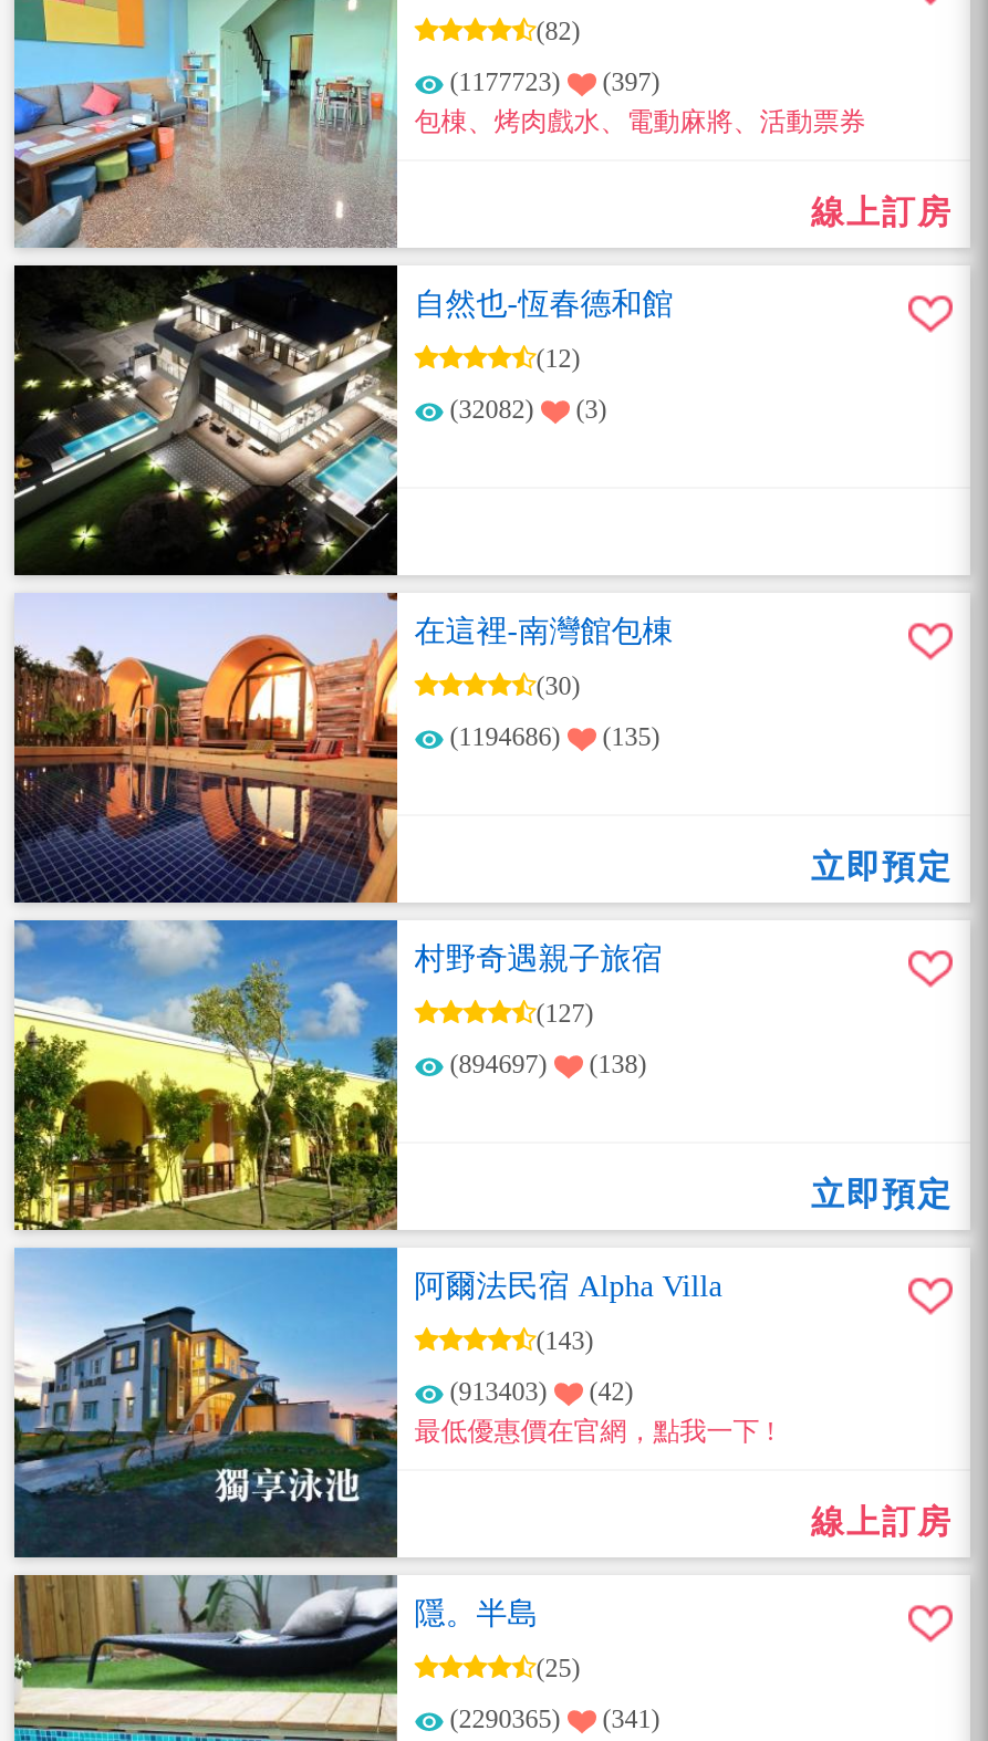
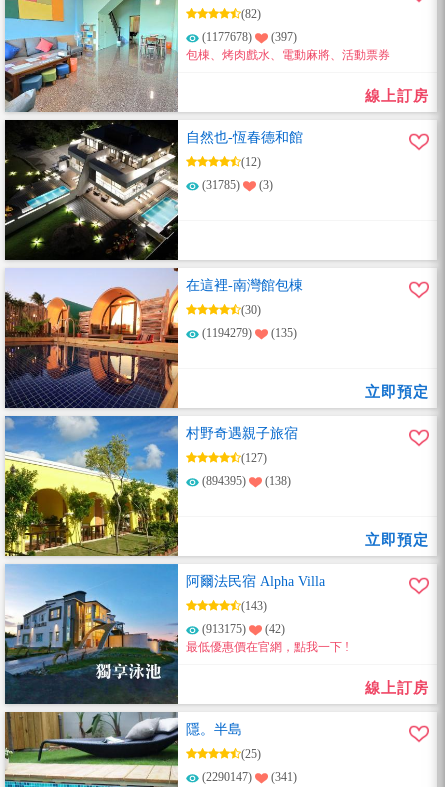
- (1177723) (397)
+ (1177678) (397)

- (32082) (3)
+ (31785) (3)

- (1194686) (135)
+ (1194279) (135)

- (894697) (138)
+ (894395) (138)

- (913403) (42)
+ (913175) (42)

- (2290365) (341)
+ (2290147) (341)
